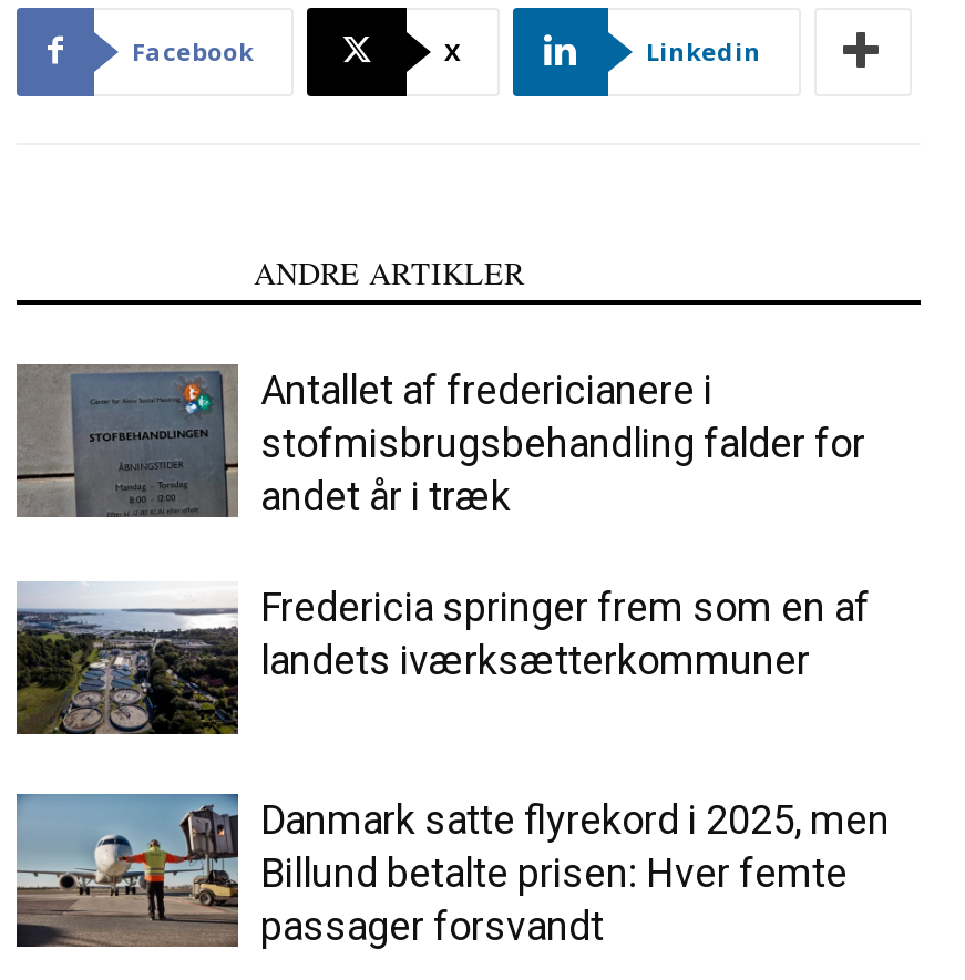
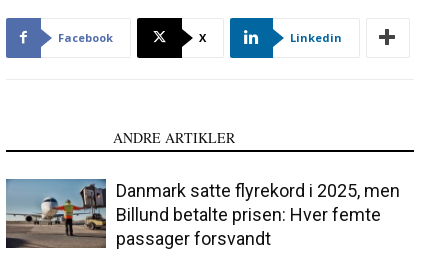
- [image]
- Antallet af fredericianere i
- stofmisbrugsbehandling falder for
- andet år i træk
- Fredericia springer frem som en af
- landets iværksætterkommuner

- [image]
